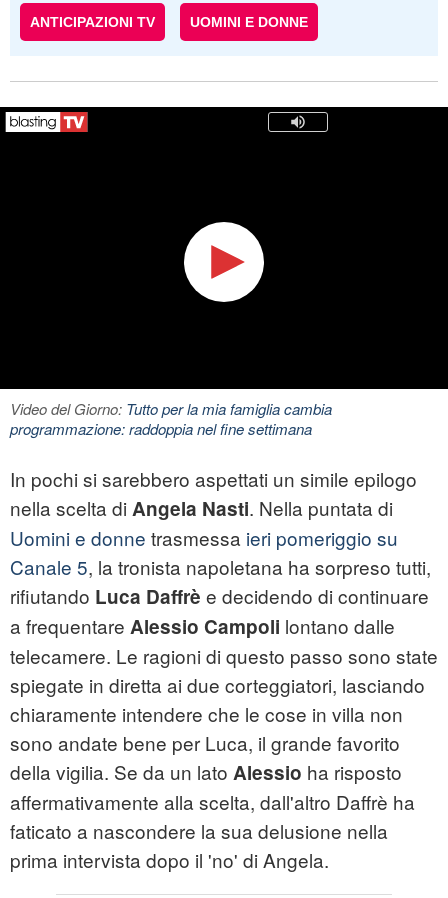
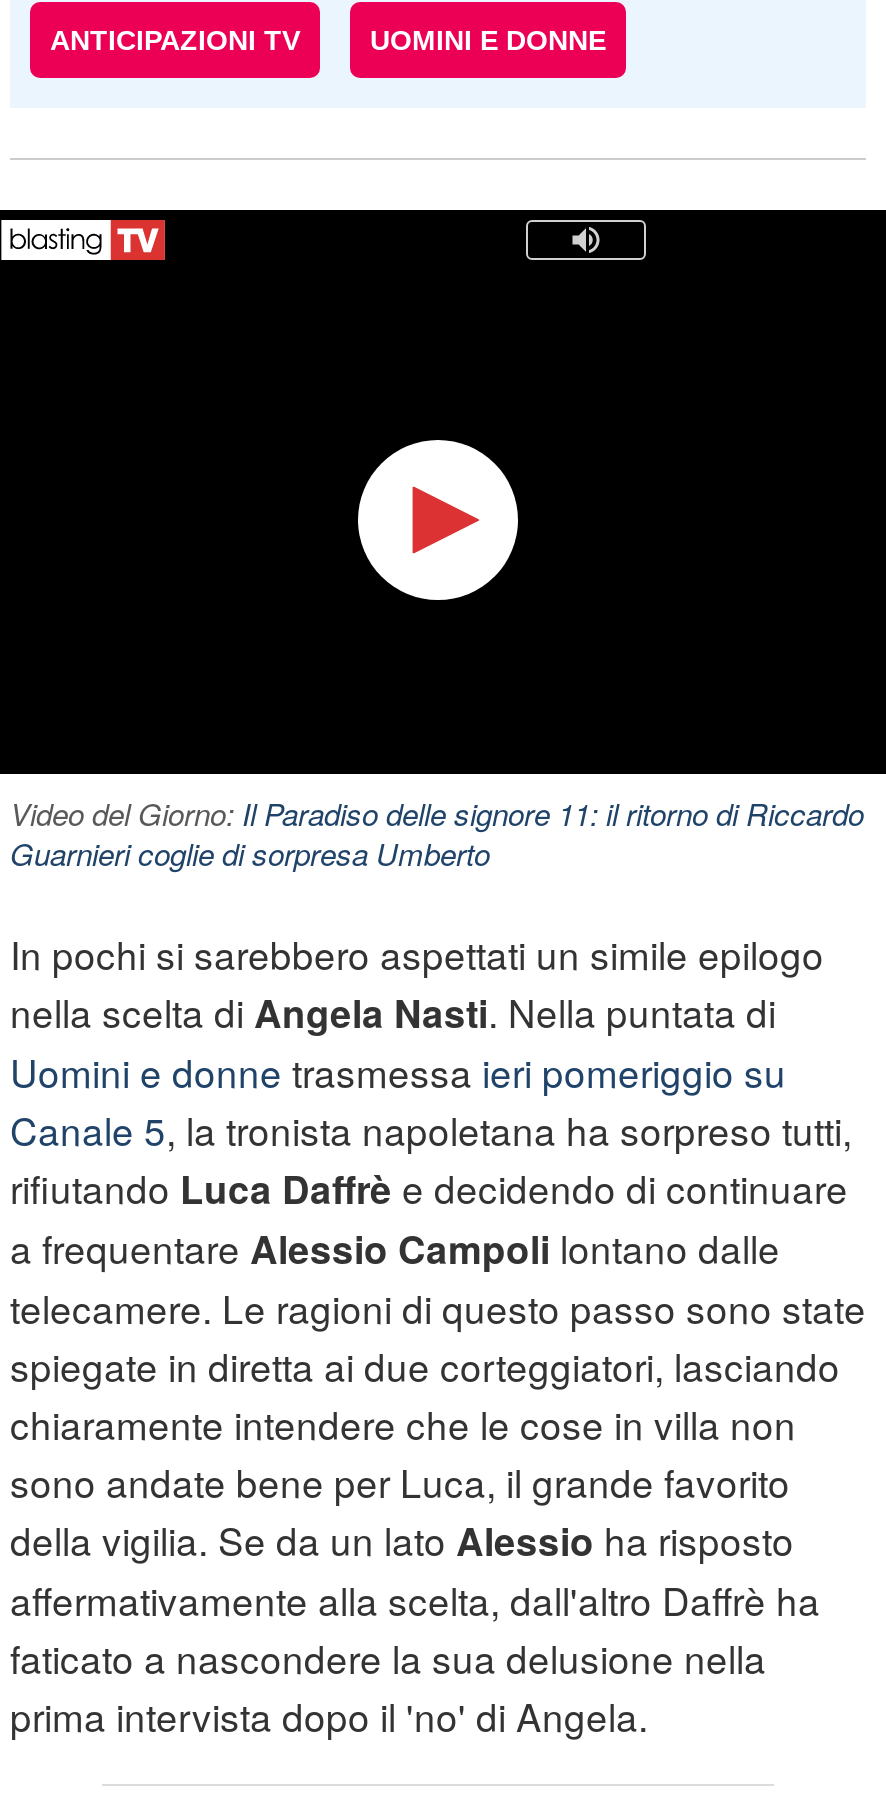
- Video del Giorno: Tutto per la mia famiglia cambia
- programmazione: raddoppia nel fine settimana
+ Video del Giorno: Il Paradiso delle signore 11: il ritorno di Riccardo
+ Guarnieri coglie di sorpresa Umberto
